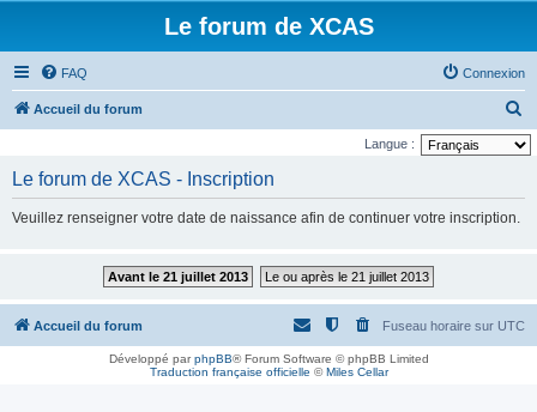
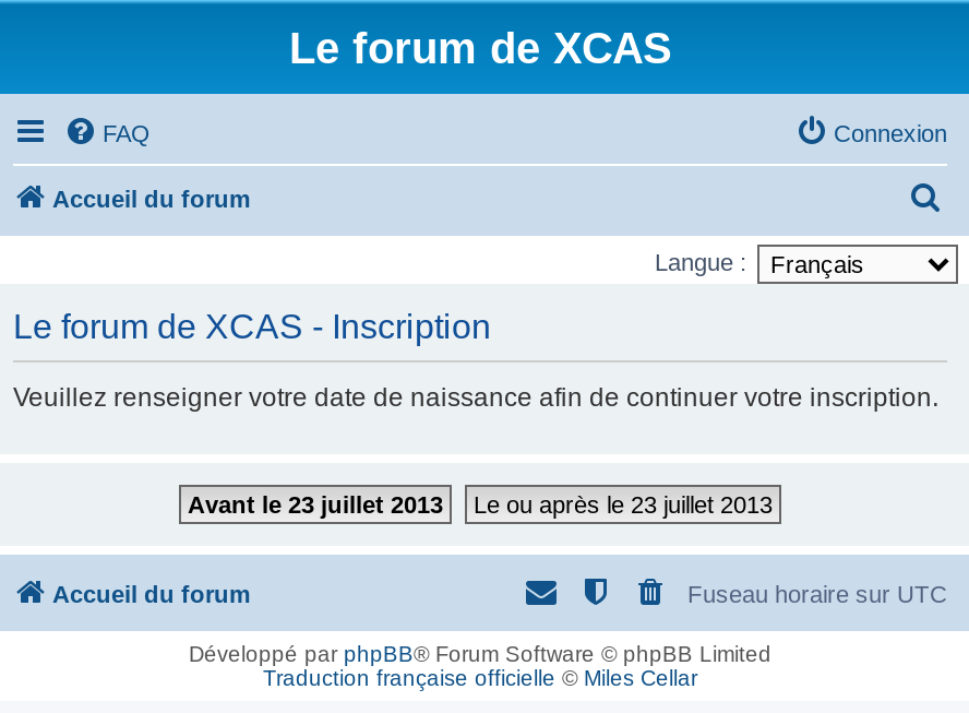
- Avant le 21 juillet 2013
+ Avant le 23 juillet 2013

- Le ou après le 21 juillet 2013
+ Le ou après le 23 juillet 2013
